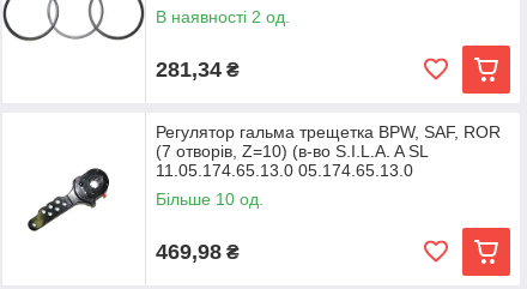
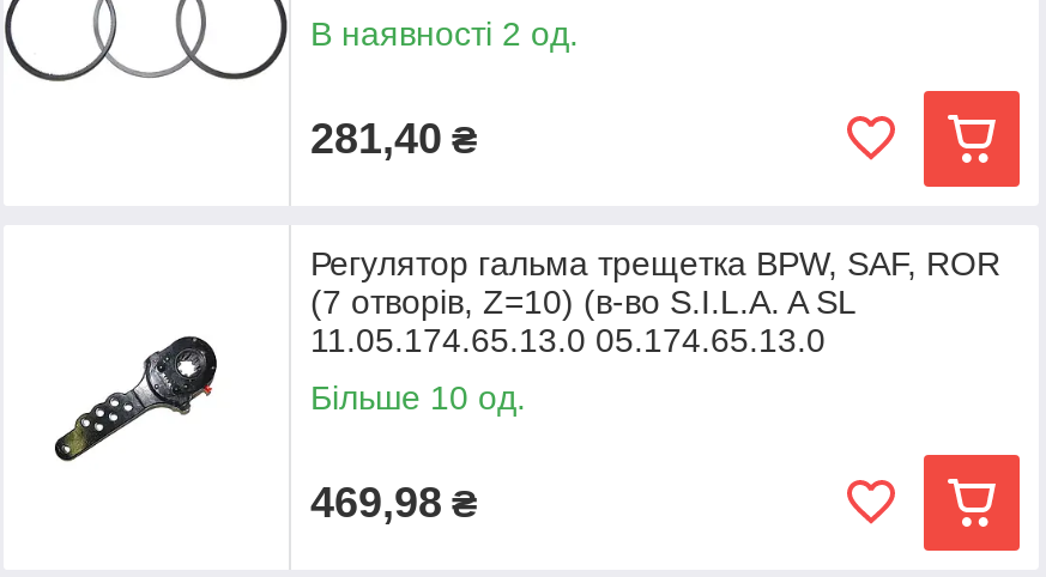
- 281,34 ₴
+ 281,40 ₴
